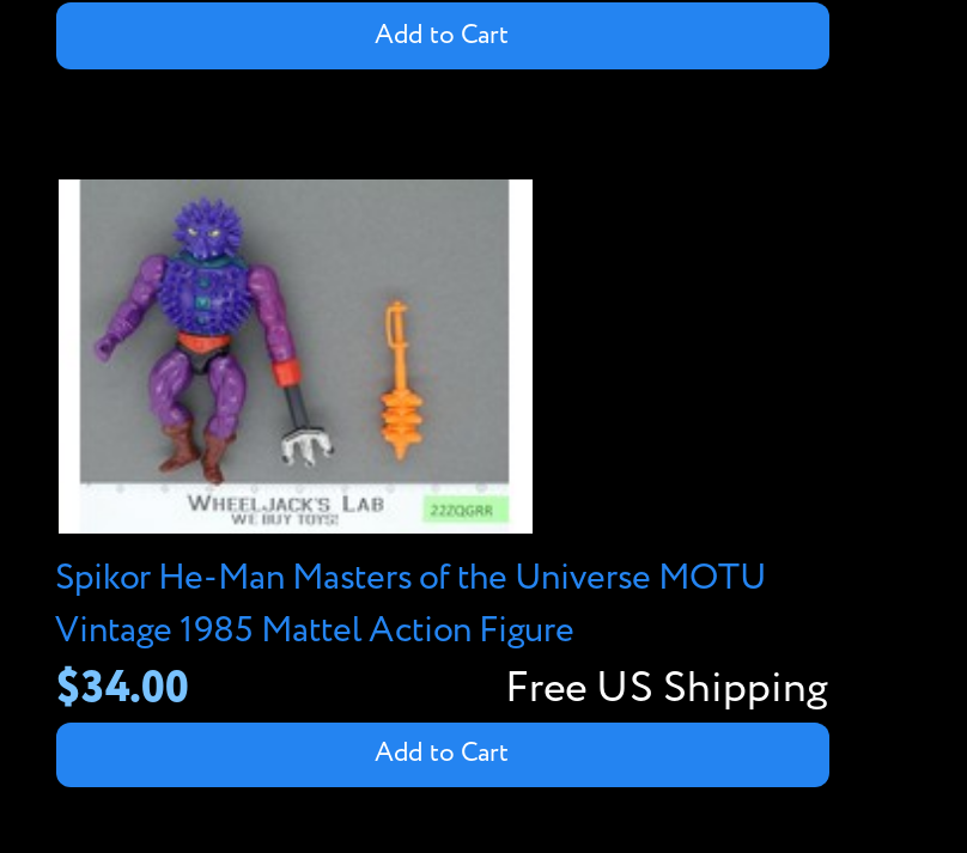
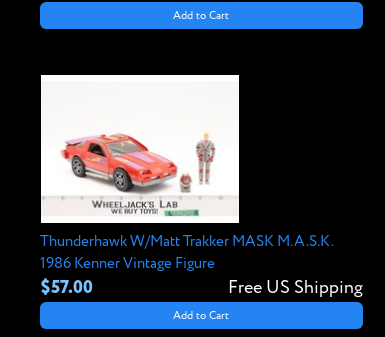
- [image]
- Spikor He-Man Masters of the Universe MOTU
+ [image]
+ Thunderhawk W/Matt Trakker MASK M.A.S.K.

- Vintage 1985 Mattel Action Figure
- $34.00
+ 1986 Kenner Vintage Figure
+ $57.00
